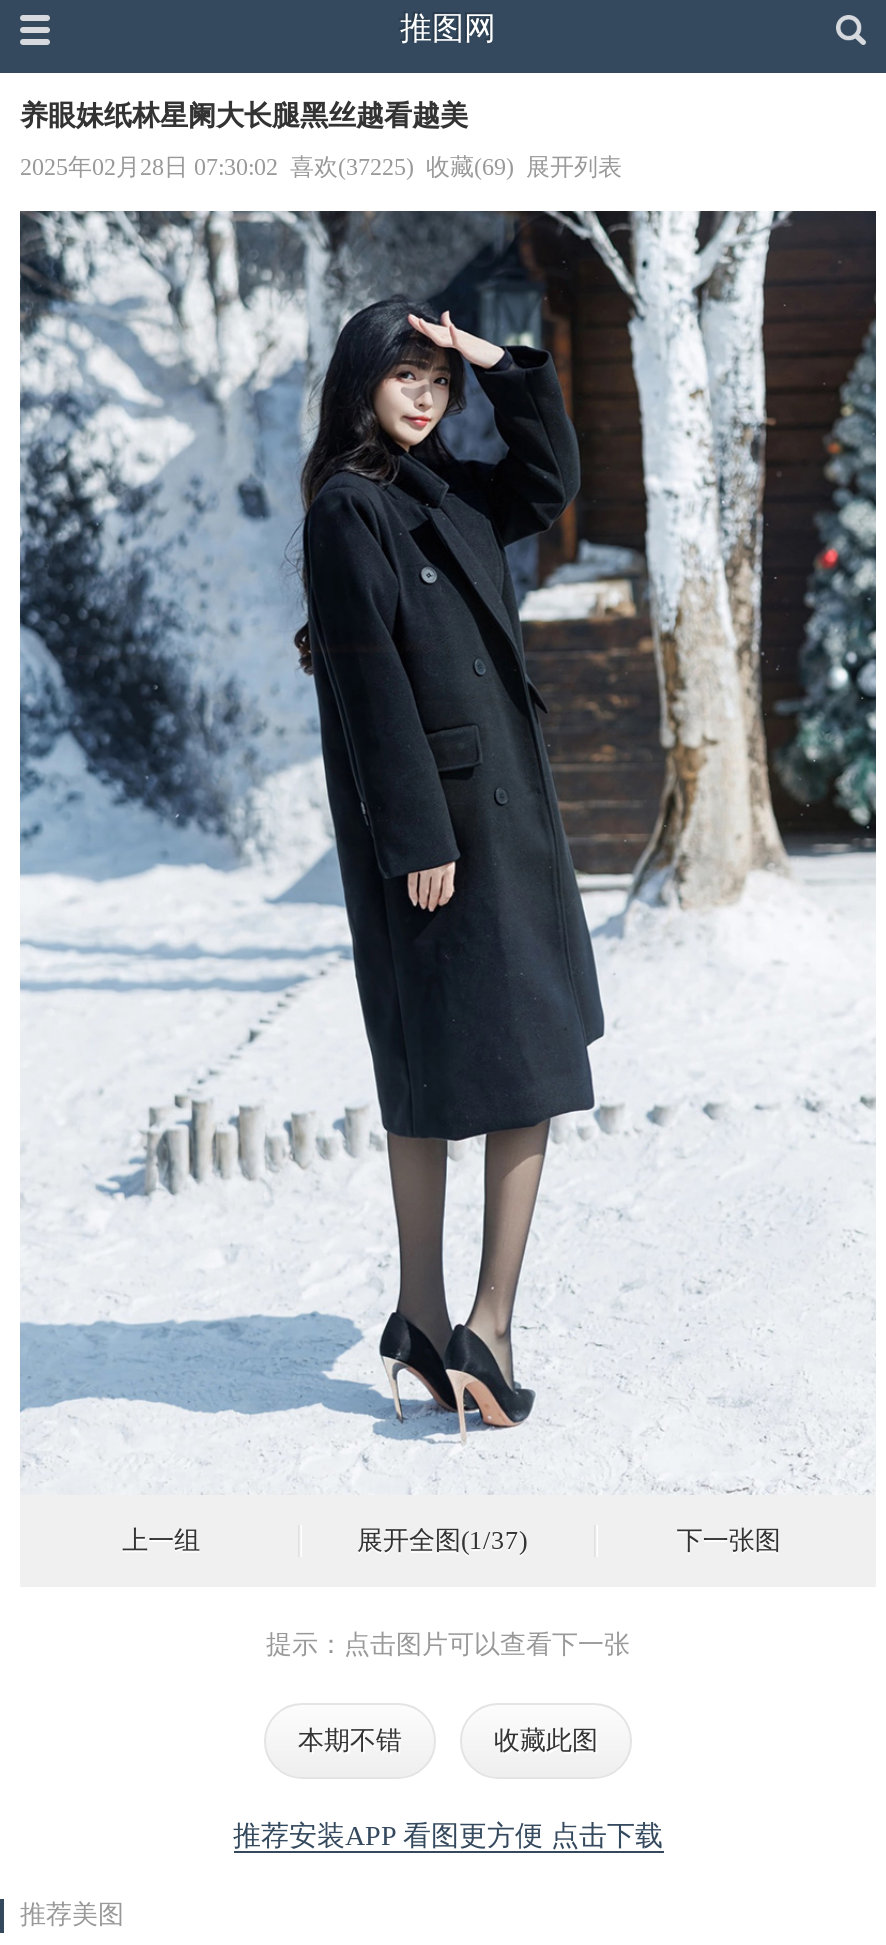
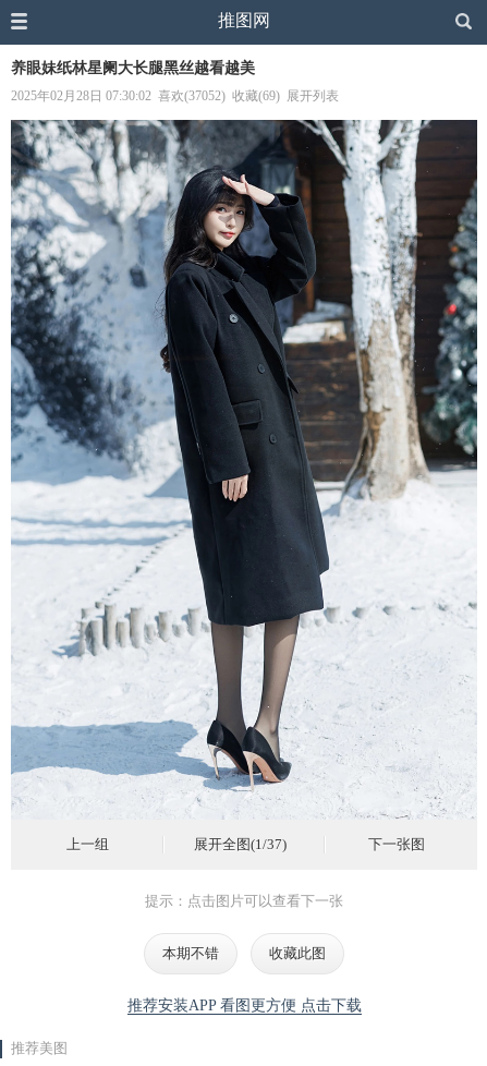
- 2025年02月28日 07:30:02 喜欢(37225) 收藏(69) 展开列表
+ 2025年02月28日 07:30:02 喜欢(37052) 收藏(69) 展开列表
